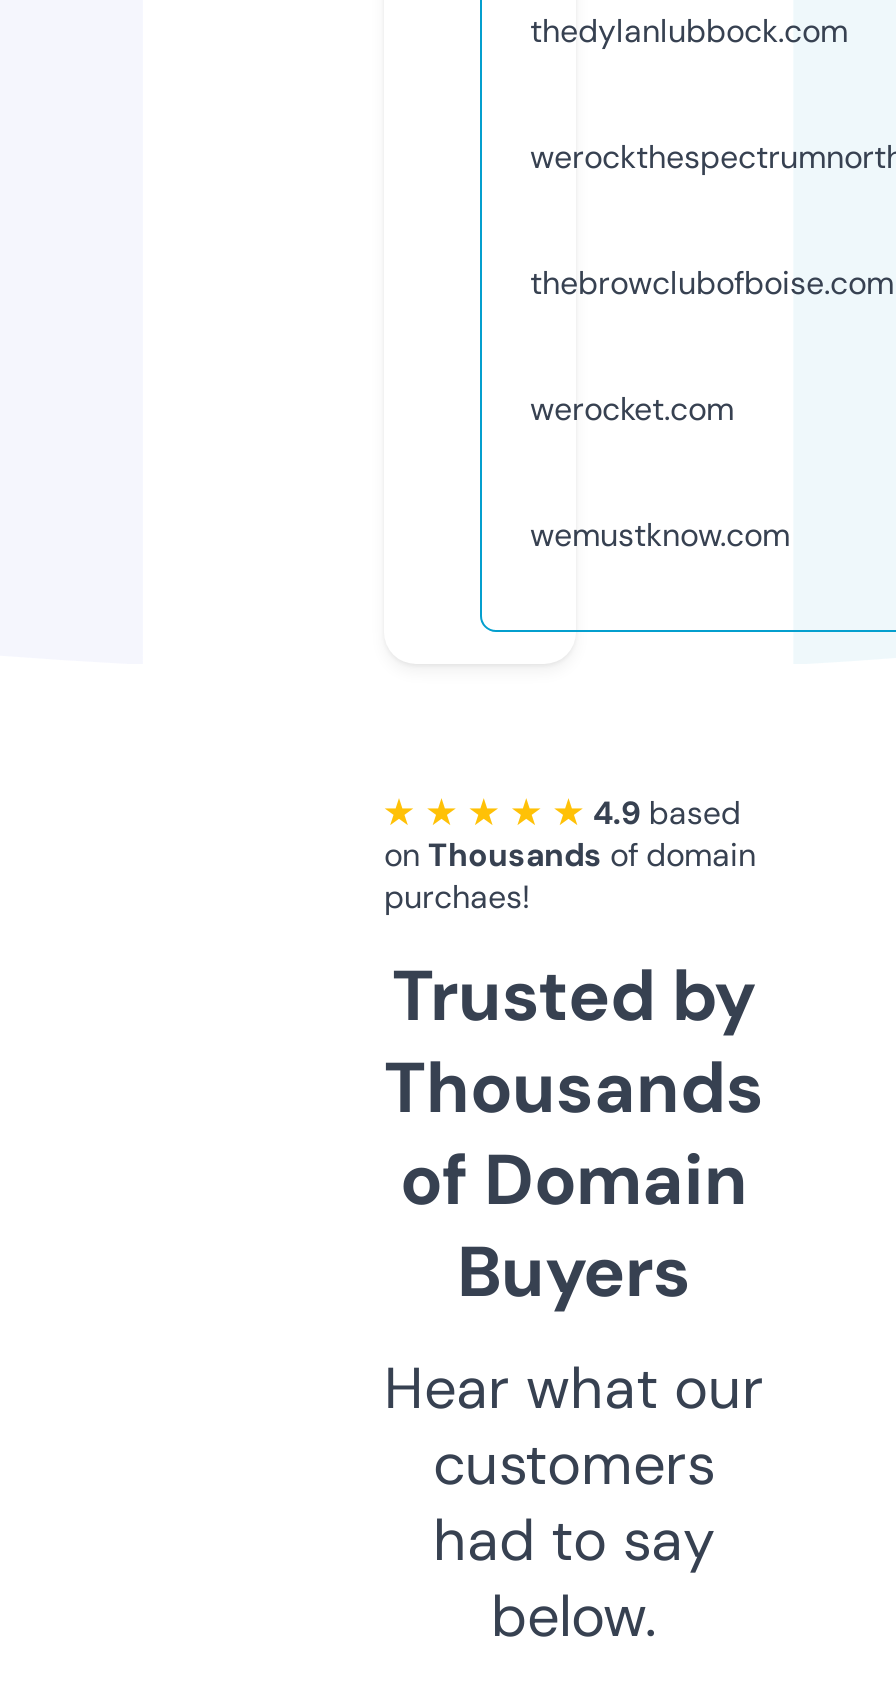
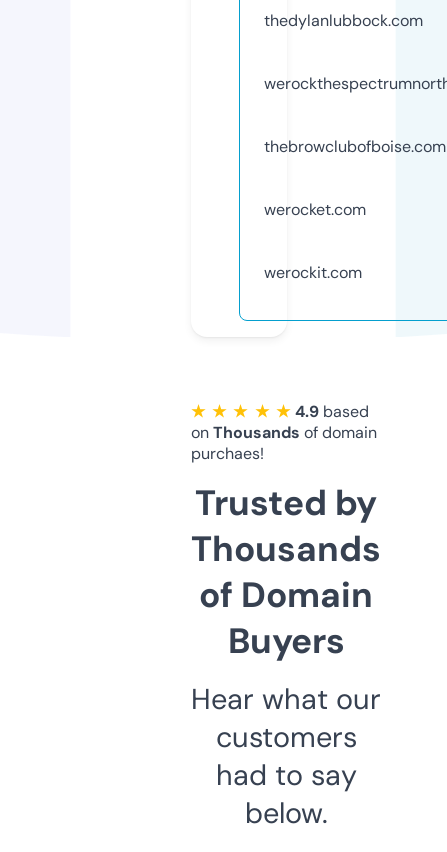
- wemustknow.com
+ werockit.com
